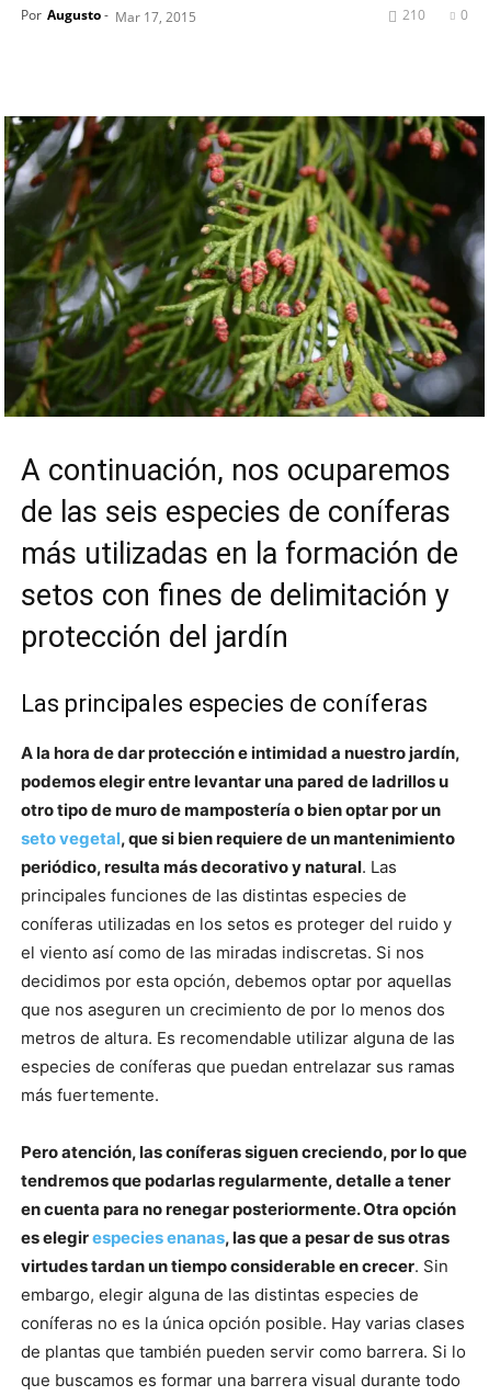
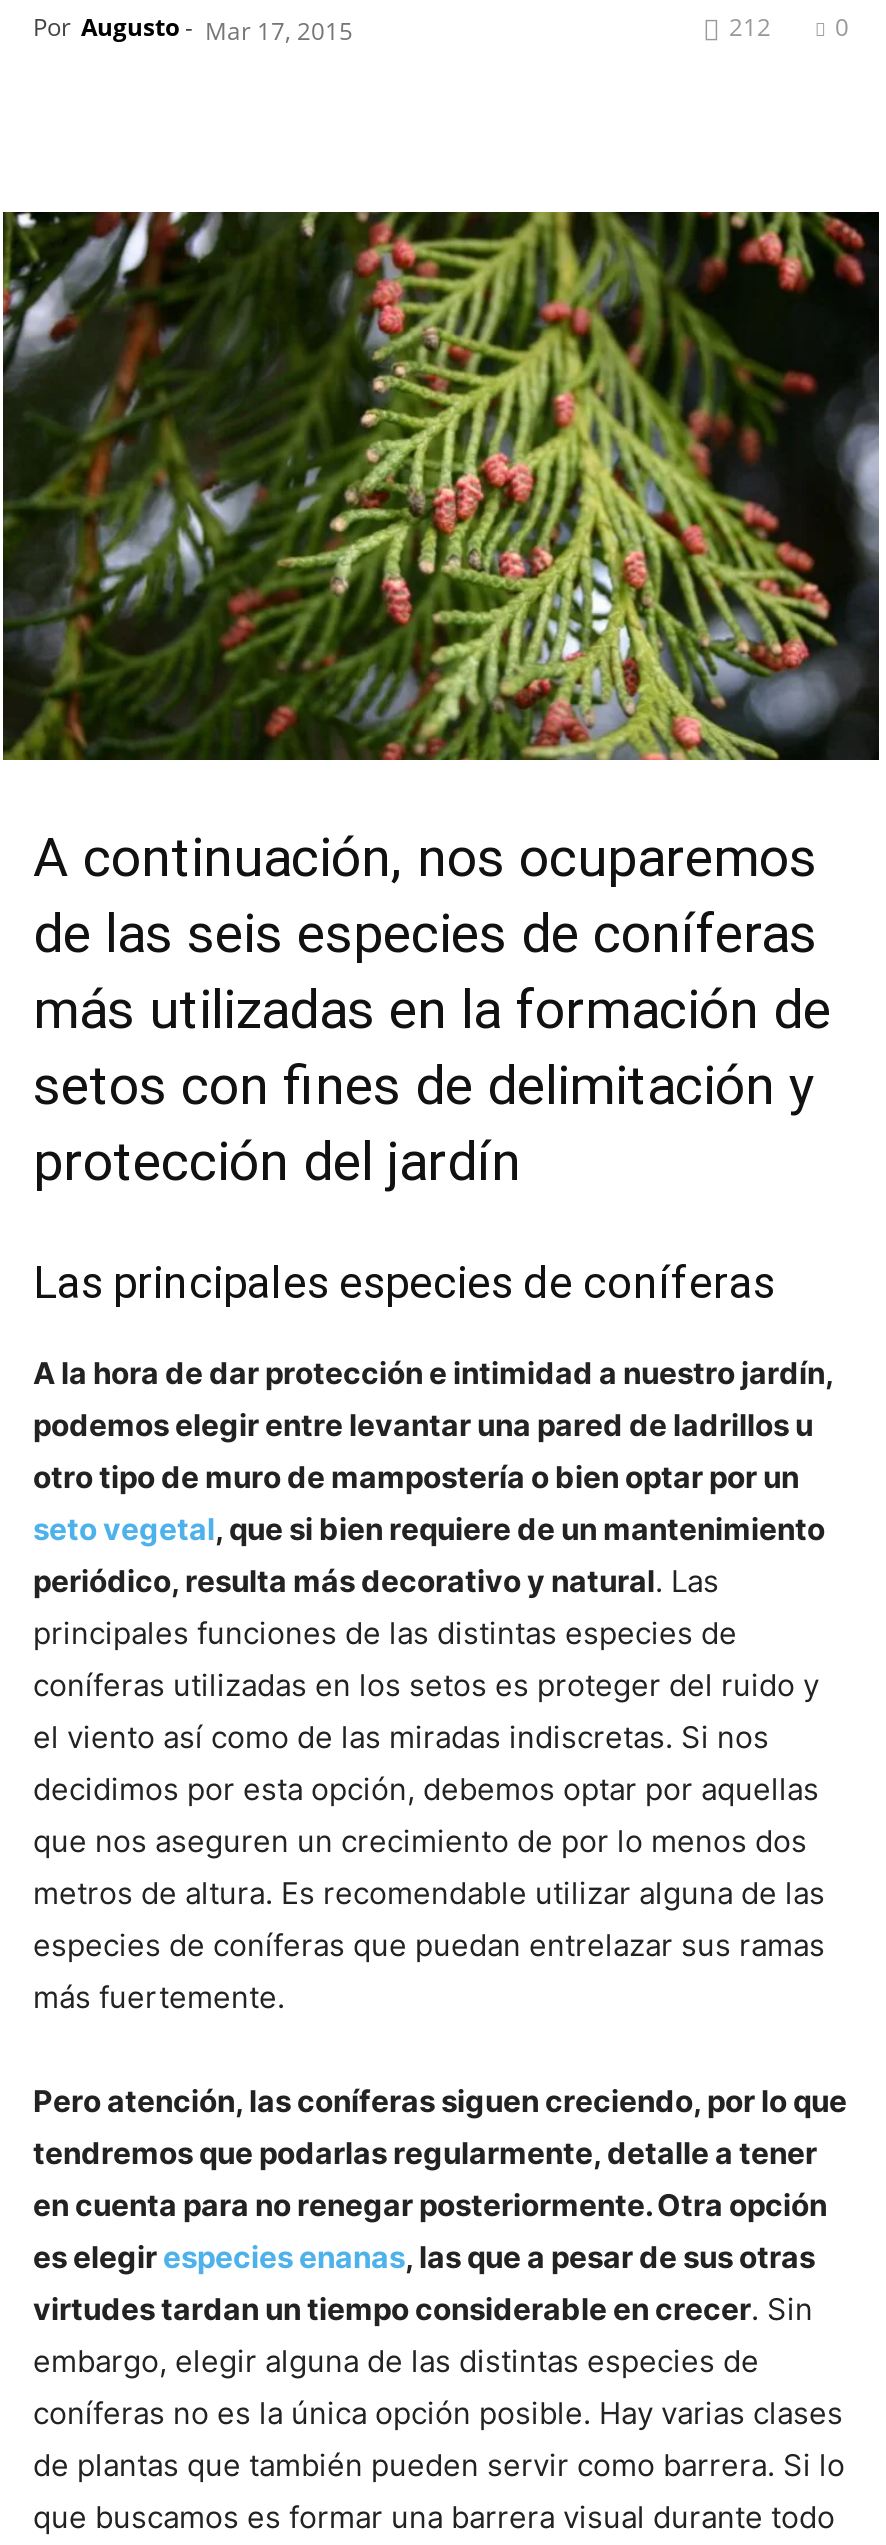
- 210 0
+ 212 0
